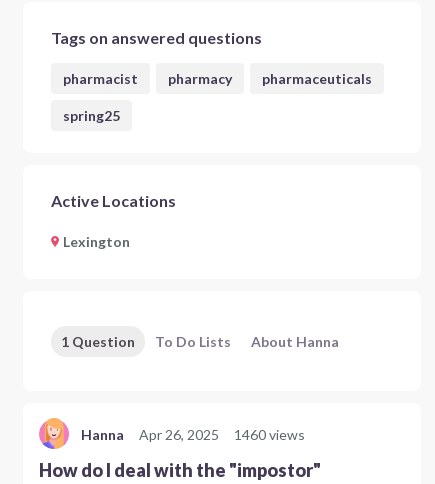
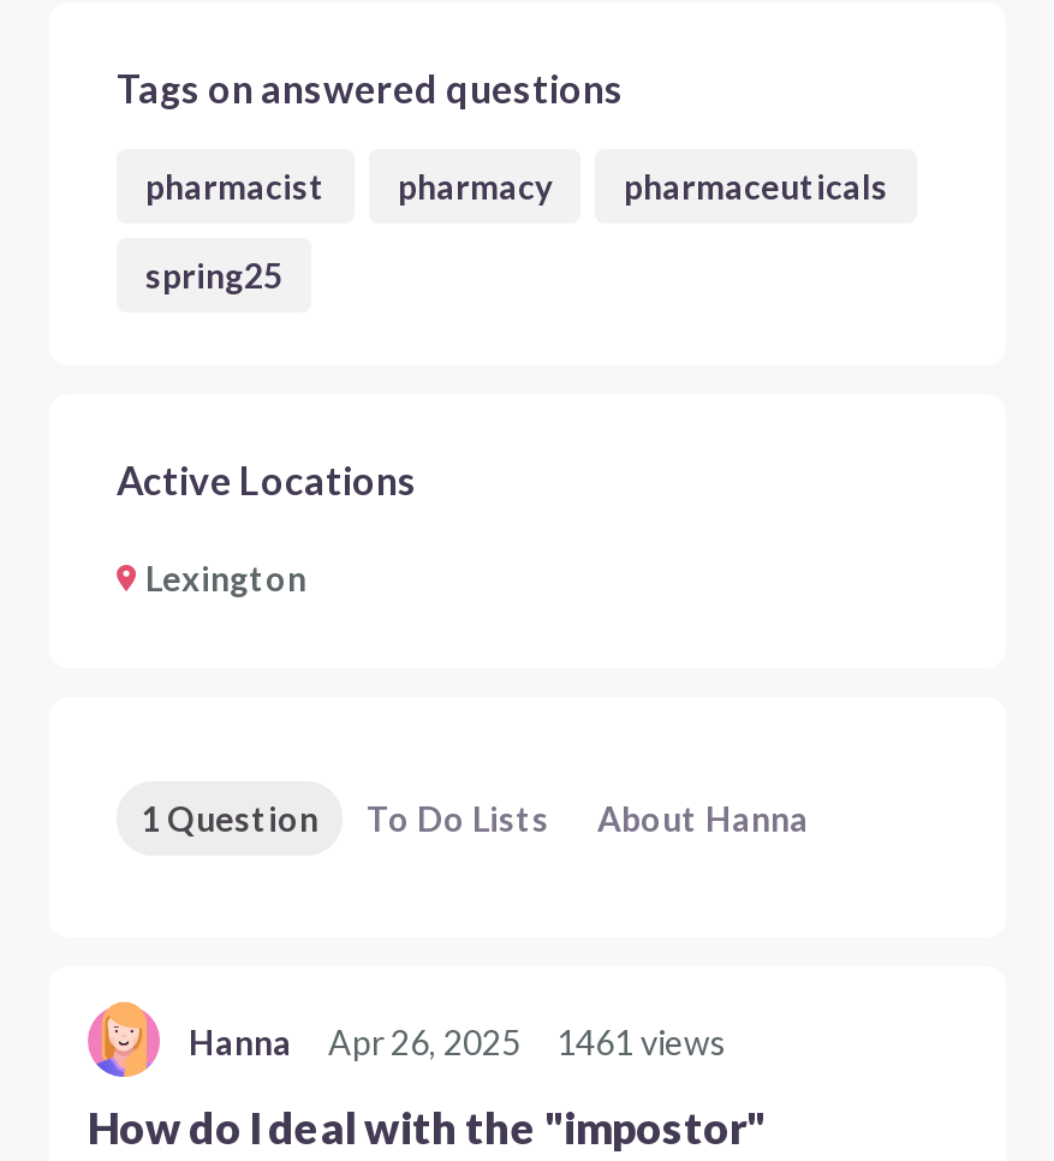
- Hanna Apr 26, 2025 1460 views
+ Hanna Apr 26, 2025 1461 views
